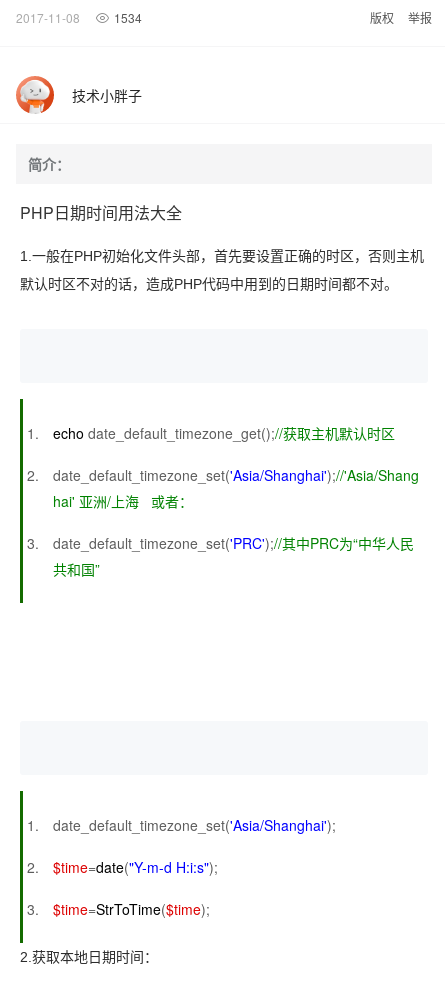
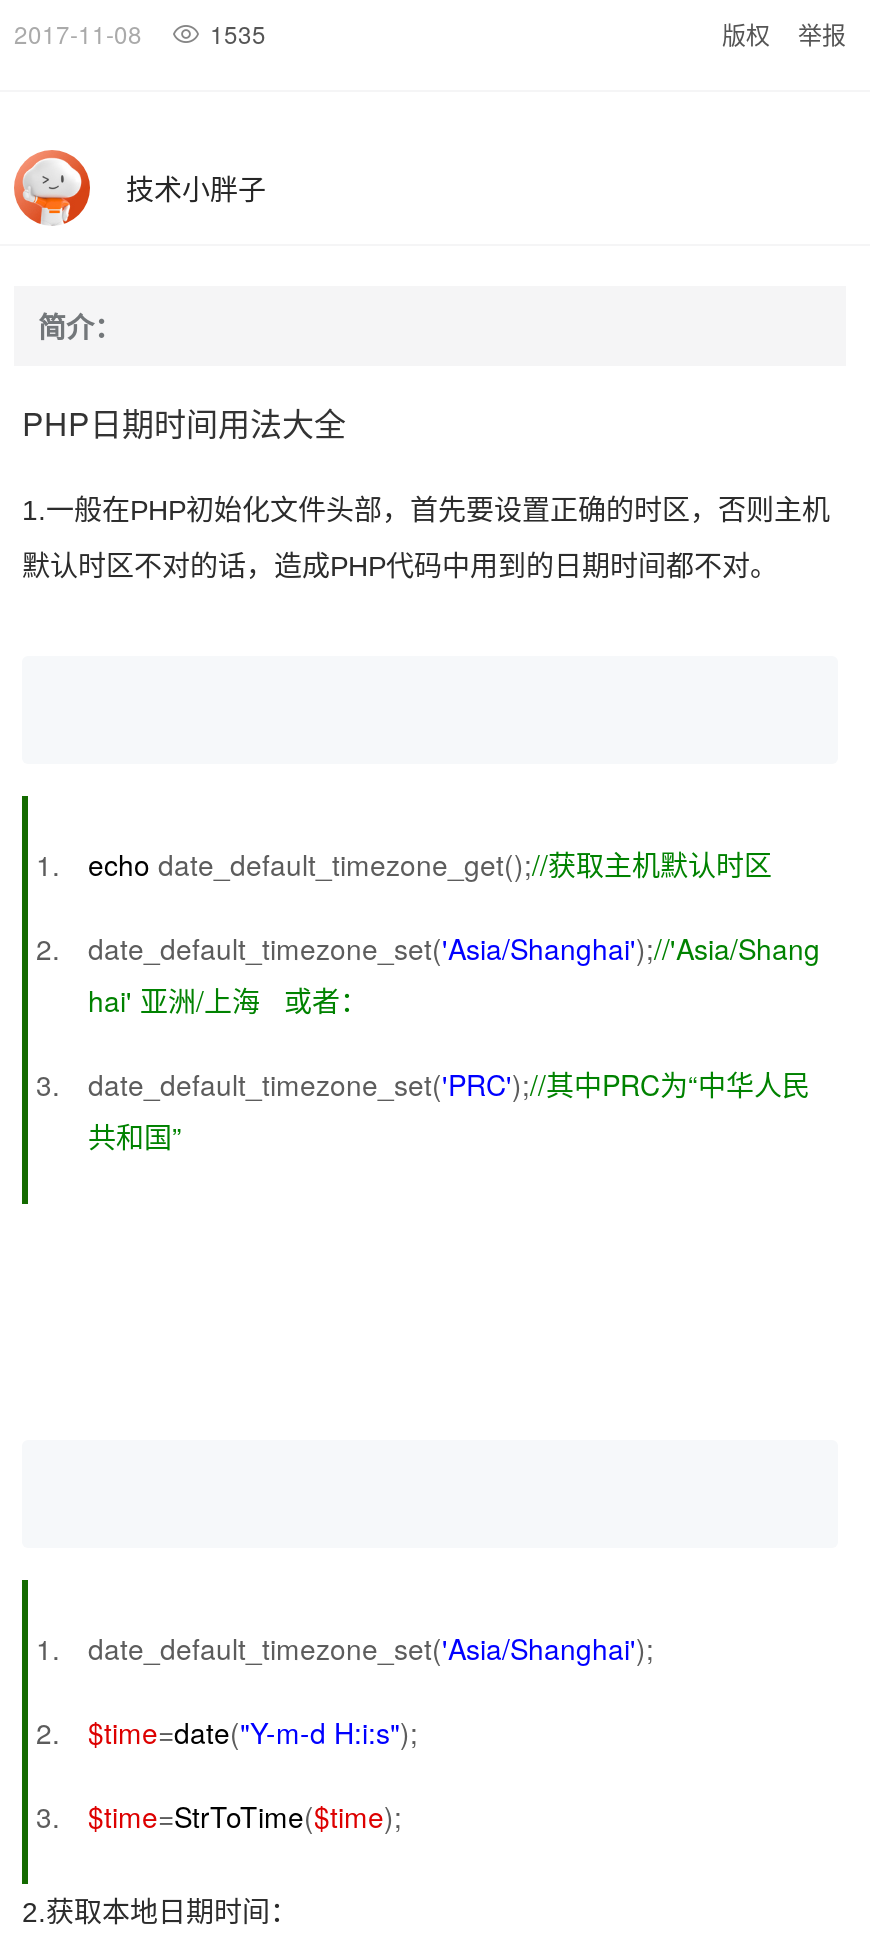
- 2017-11-08 1534
+ 2017-11-08 1535
